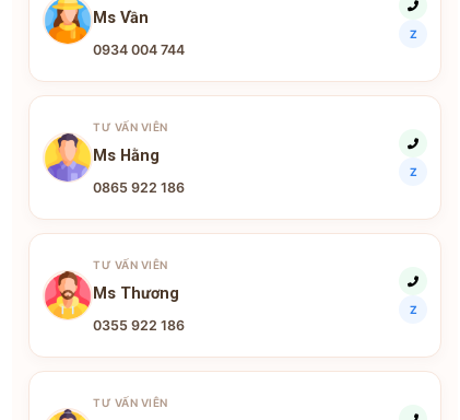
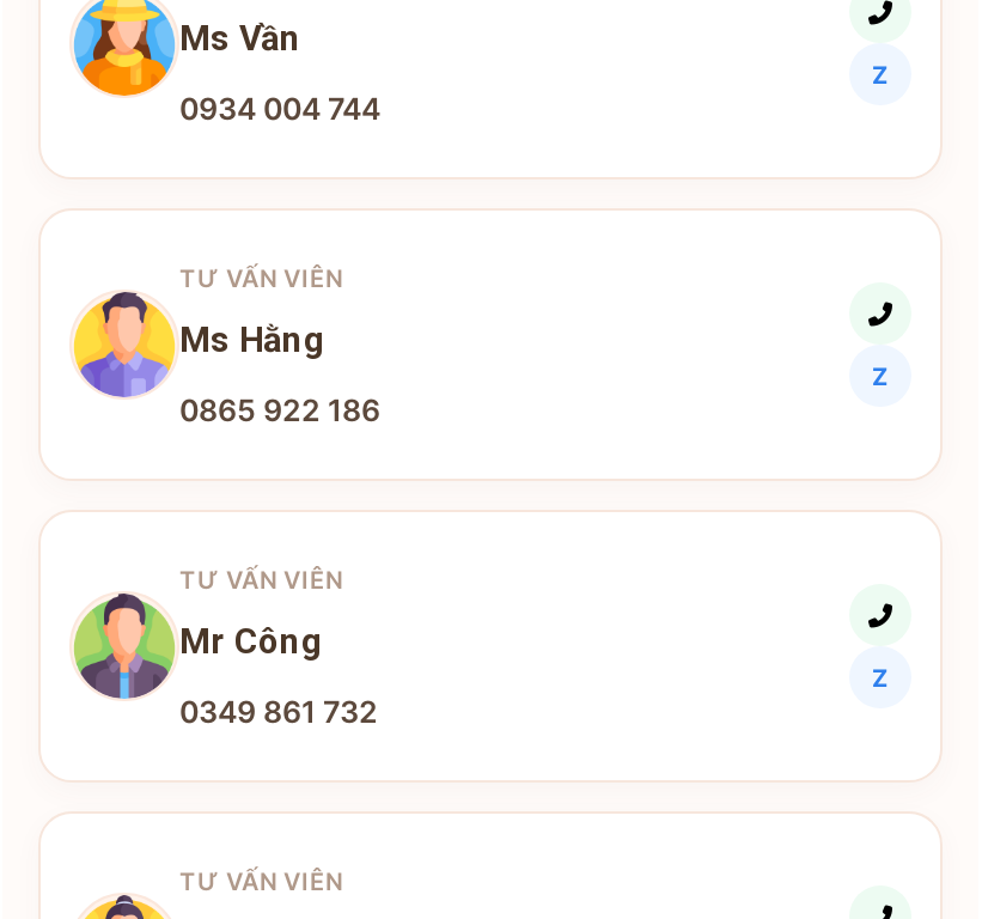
- [image]
- Ms Thương
+ [image]
+ Mr Công

- 0355 922 186
+ 0349 861 732
